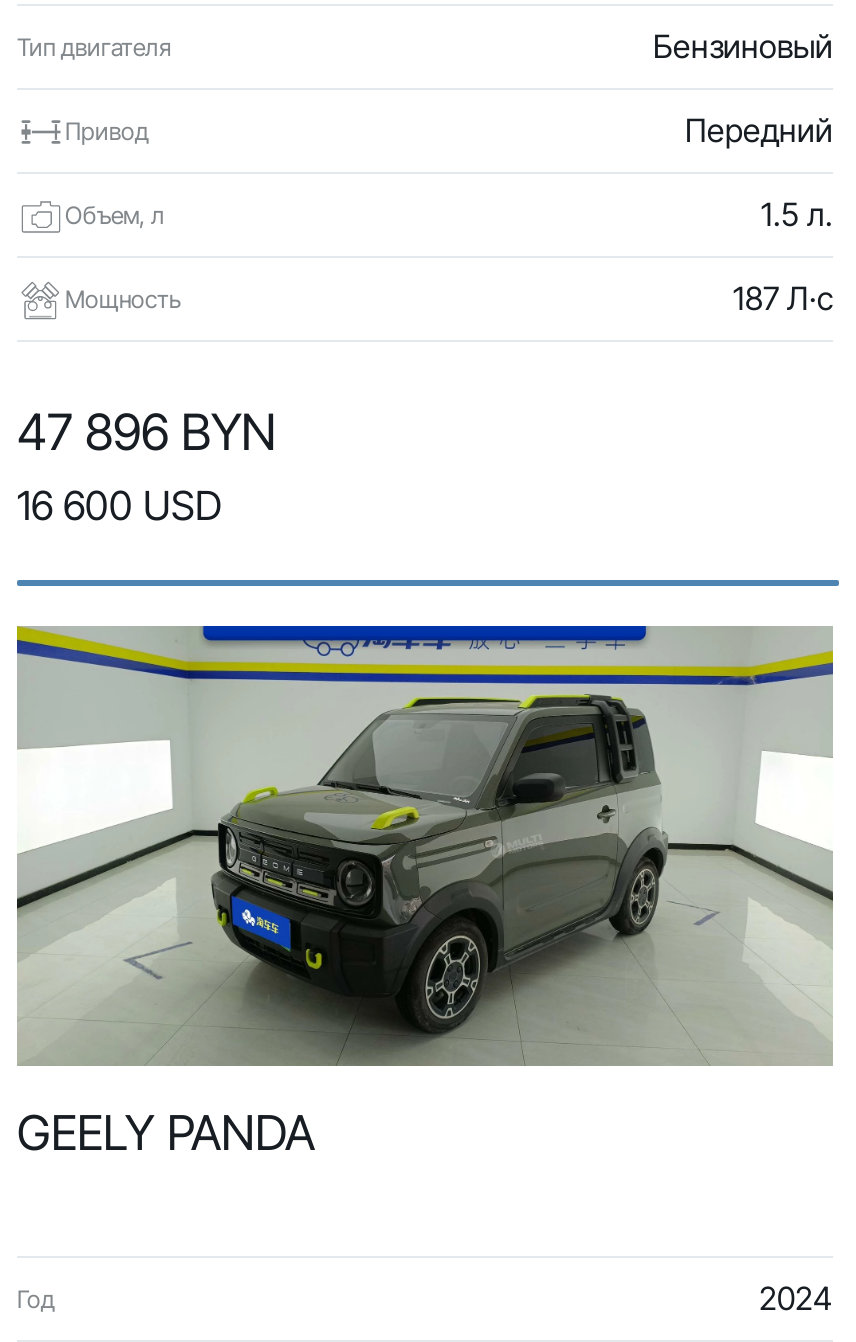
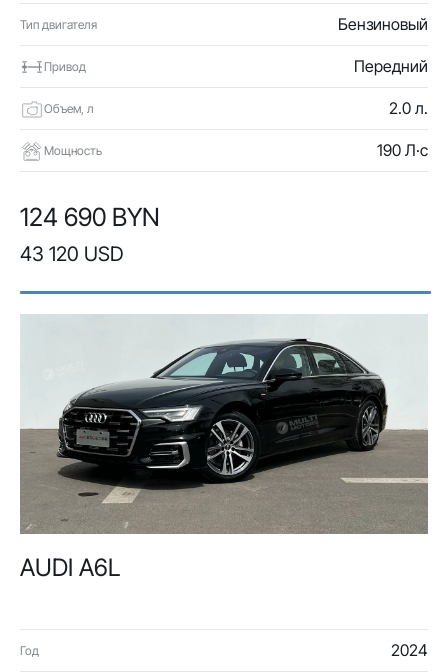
- 1.5 л.
+ 2.0 л.

- 187 Л·с
+ 190 Л·с

- 47 896 BYN
- 16 600 USD
+ 124 690 BYN
+ 43 120 USD

- [image]
- GEELY PANDA
+ [image]
+ AUDI A6L
